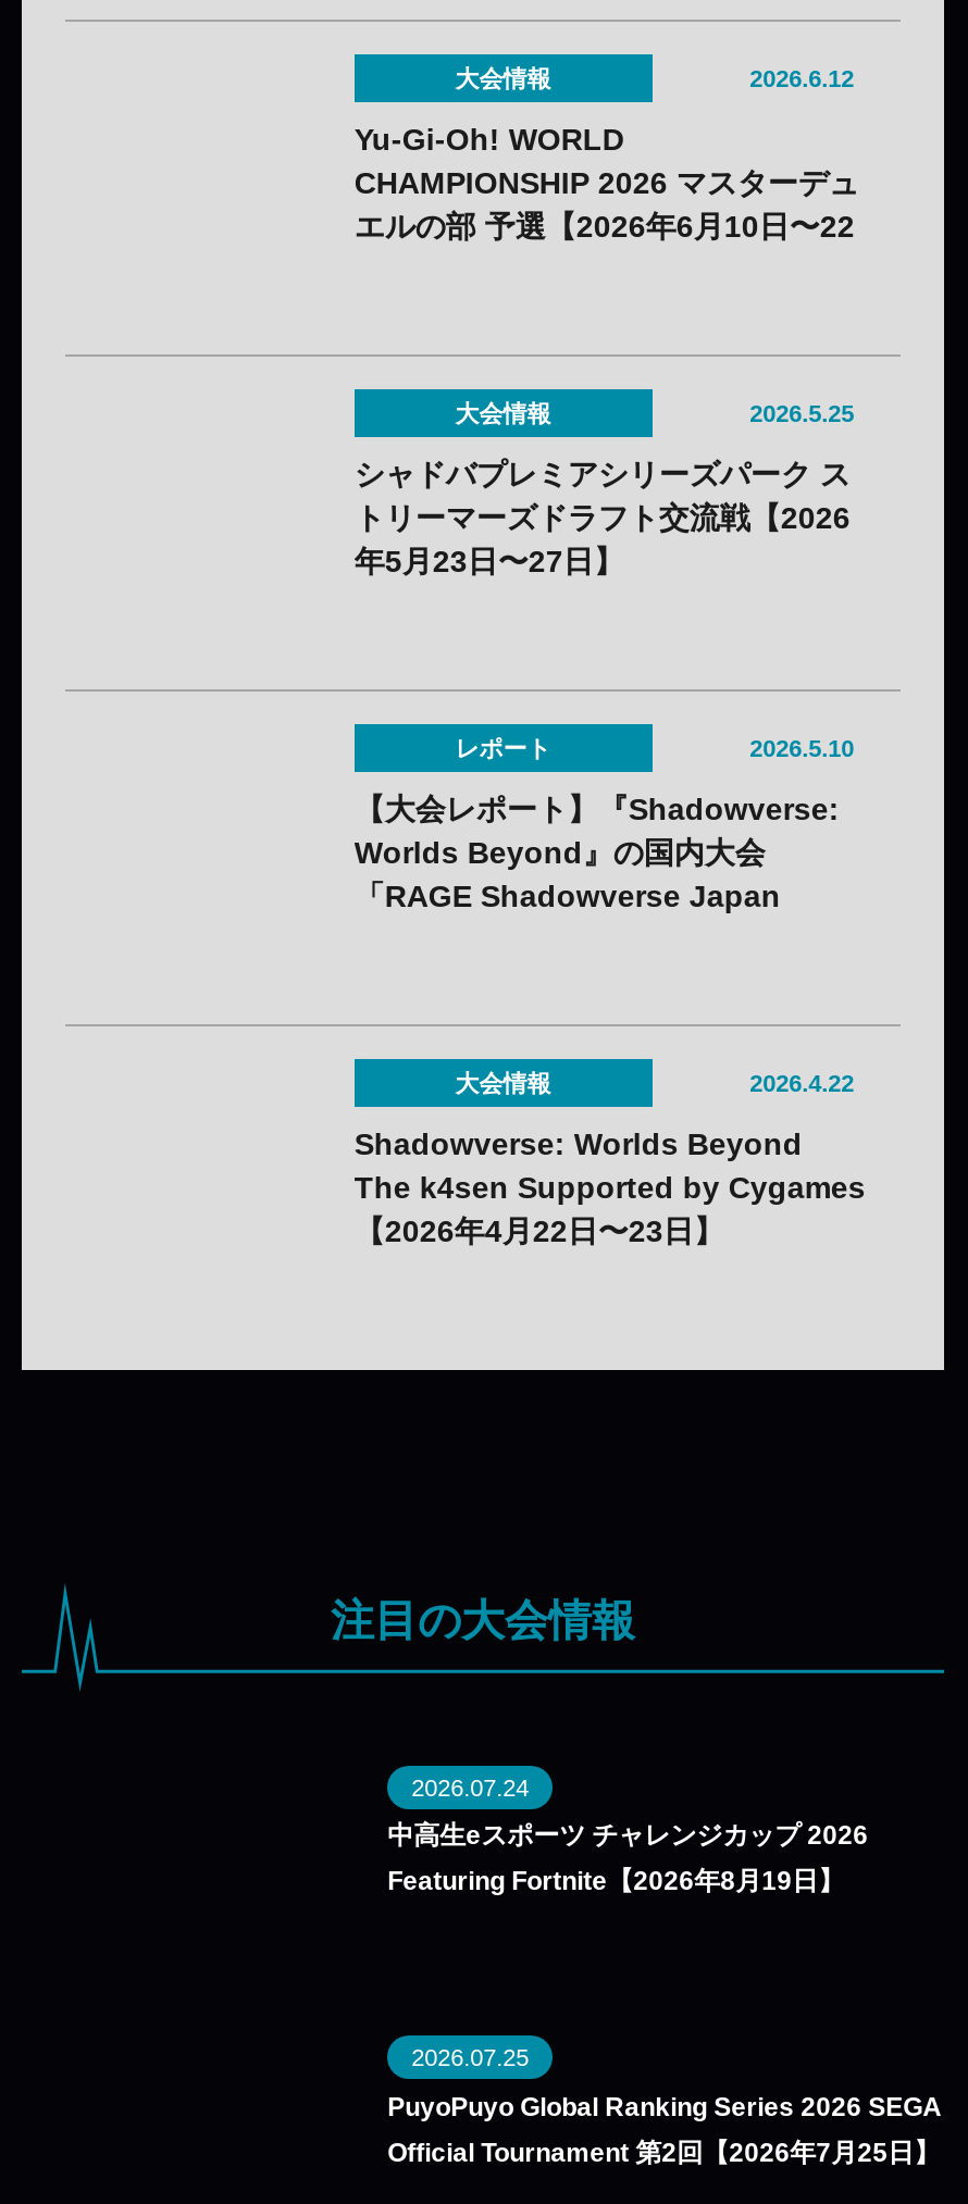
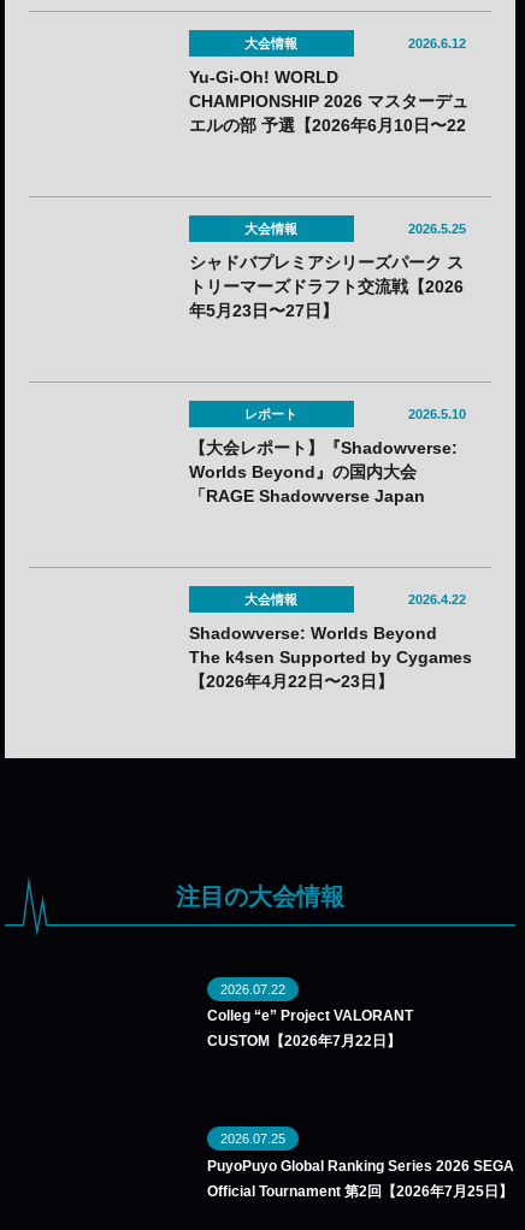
- 2026.07.24
+ 2026.07.22

- 中高生eスポーツ チャレンジカップ 2026
+ Colleg “e” Project VALORANT

- Featuring Fortnite【2026年8月19日】
+ CUSTOM【2026年7月22日】
